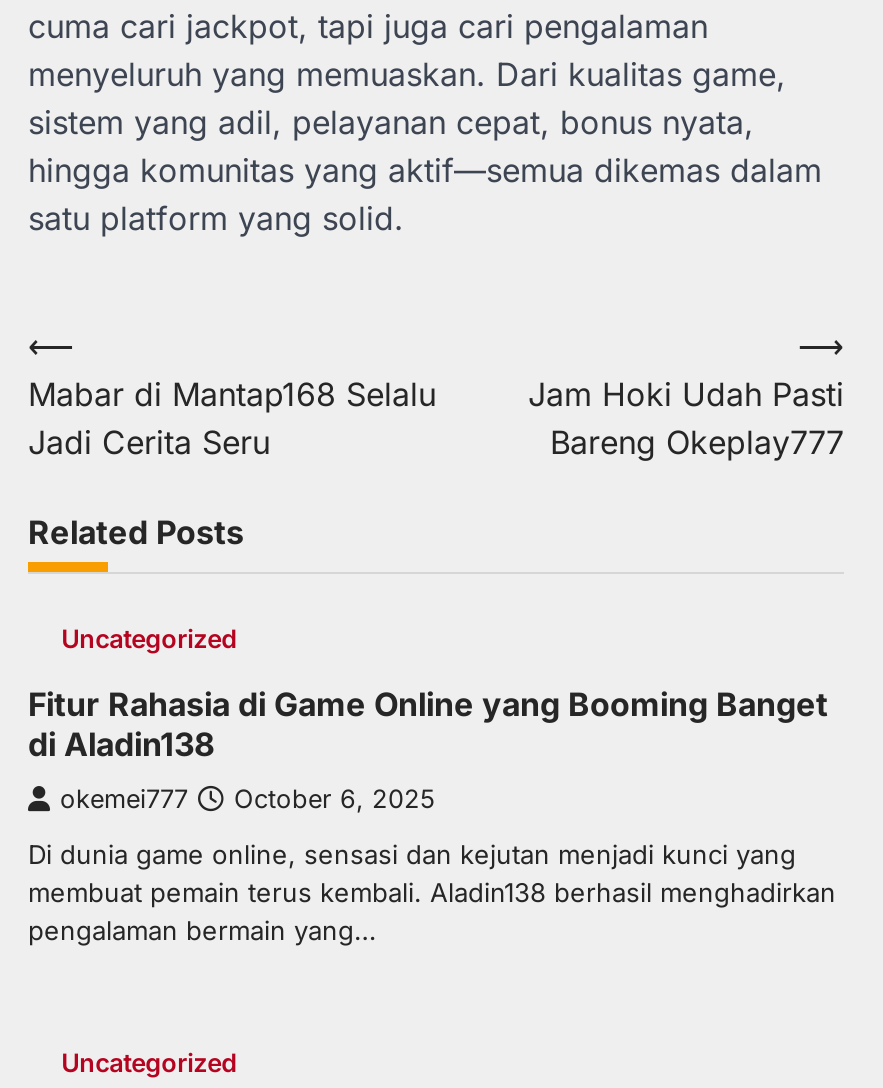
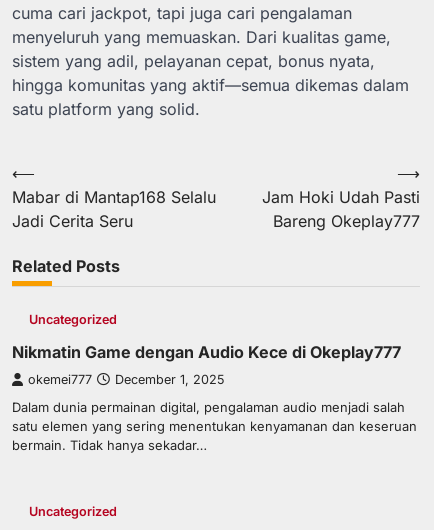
- Fitur Rahasia di Game Online yang Booming Banget
- di Aladin138
+ Nikmatin Game dengan Audio Kece di Okeplay777

- okemei777 October 6, 2025
+ okemei777 December 1, 2025

- Di dunia game online, sensasi dan kejutan menjadi kunci yang
- membuat pemain terus kembali. Aladin138 berhasil menghadirkan
- pengalaman bermain yang…
+ Dalam dunia permainan digital, pengalaman audio menjadi salah
+ satu elemen yang sering menentukan kenyamanan dan keseruan
+ bermain. Tidak hanya sekadar…
